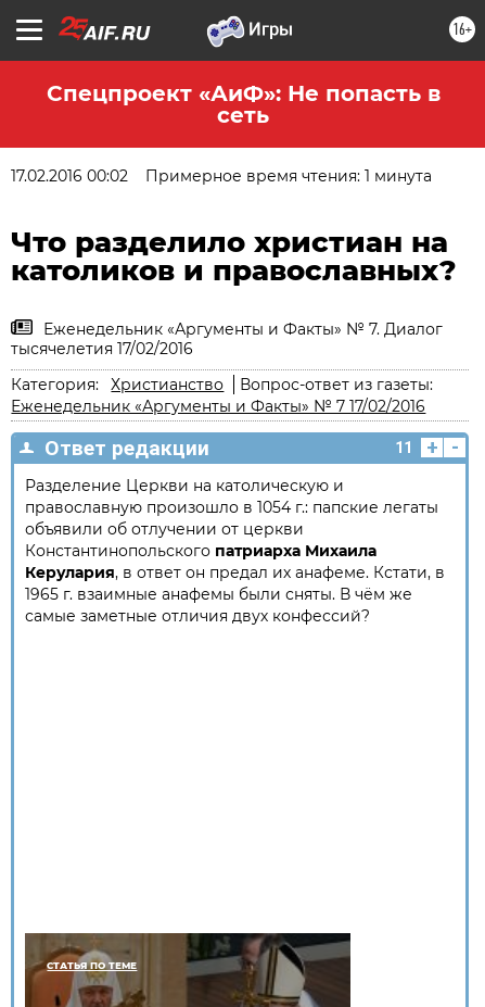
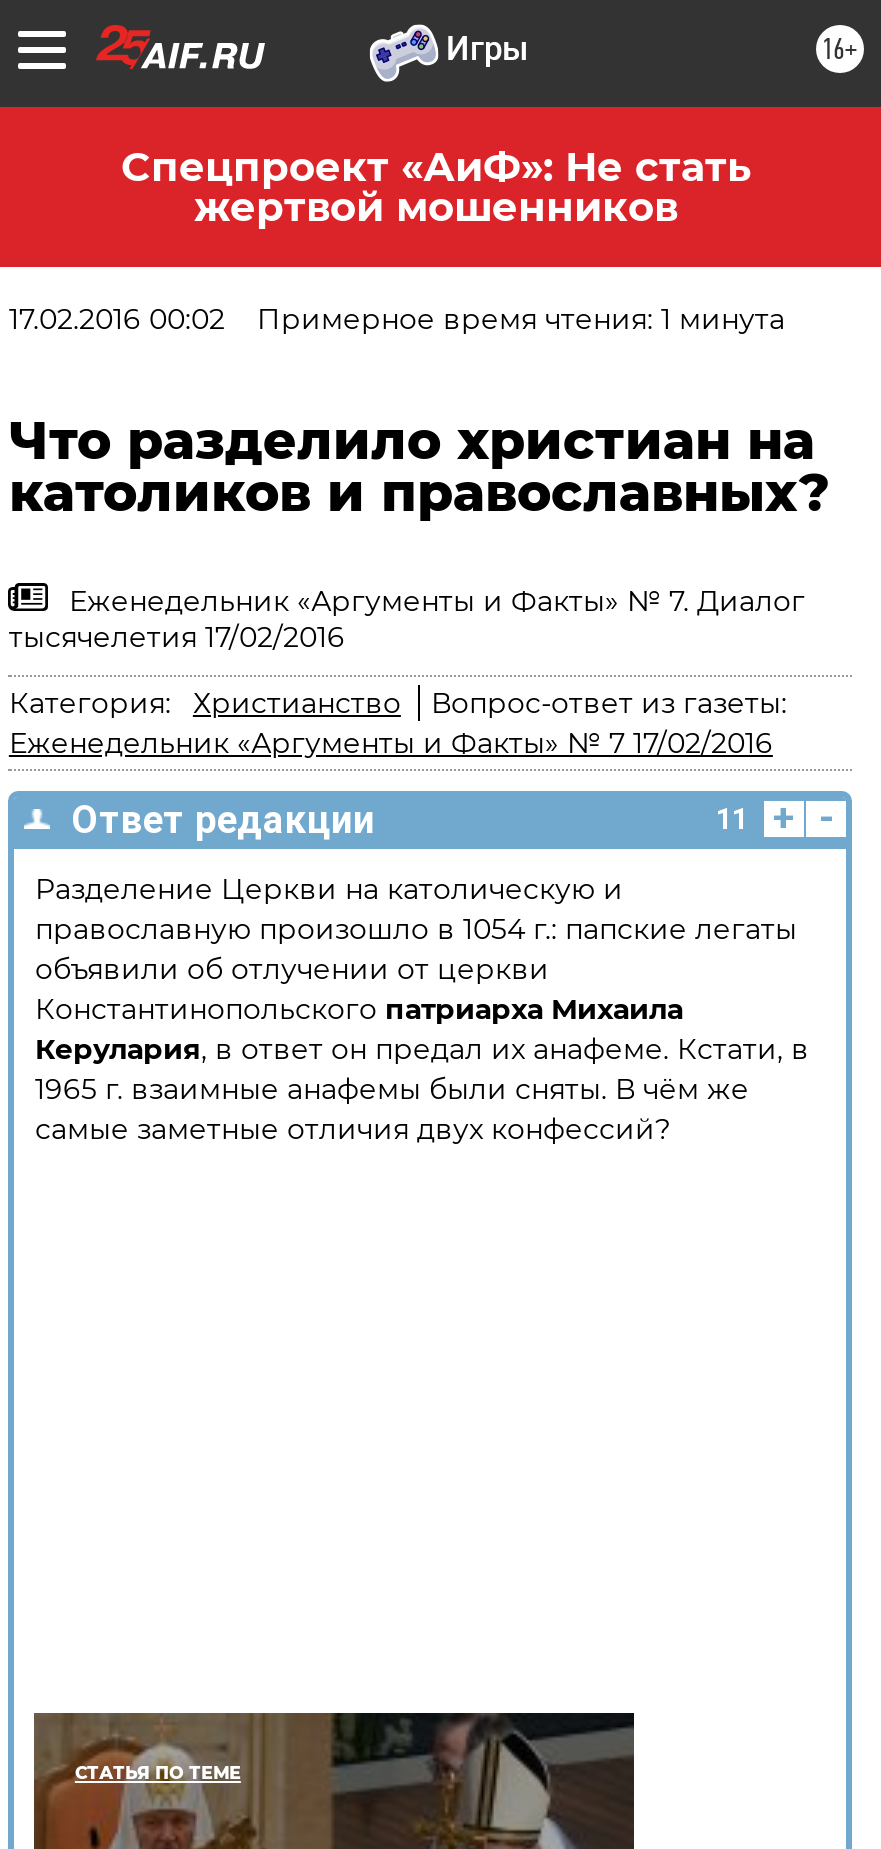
- Спецпроект «АиФ»: Не попасть в
- сеть
+ Спецпроект «АиФ»: Не стать
+ жертвой мошенников
